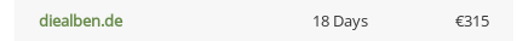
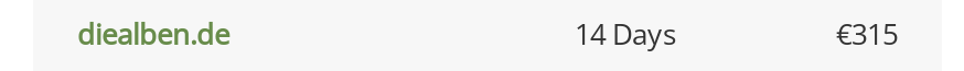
- 18 Days
+ 14 Days
